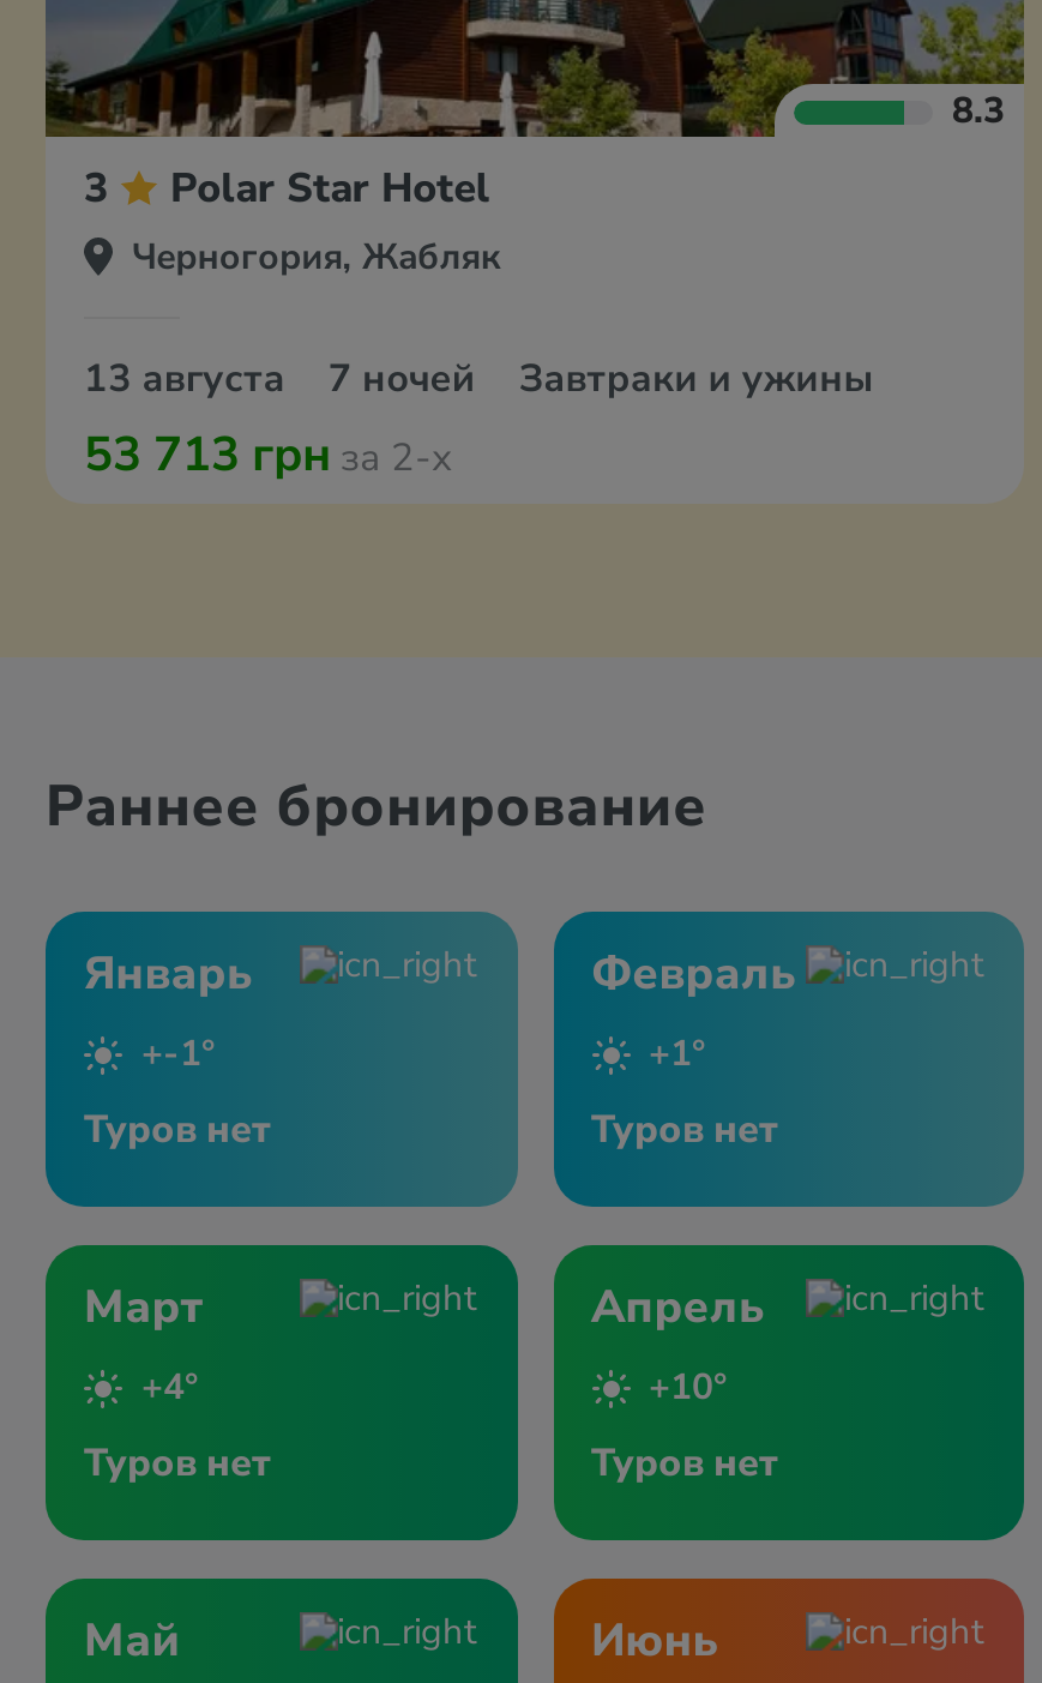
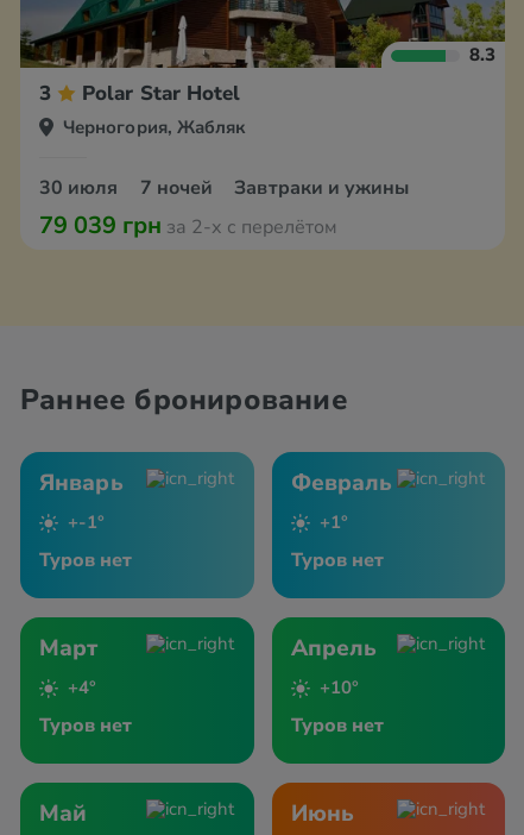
- 13 августа 7 ночей Завтраки и ужины
+ 30 июля 7 ночей Завтраки и ужины

- 53 713 грн за 2-х
+ 79 039 грн за 2-х с перелётом
